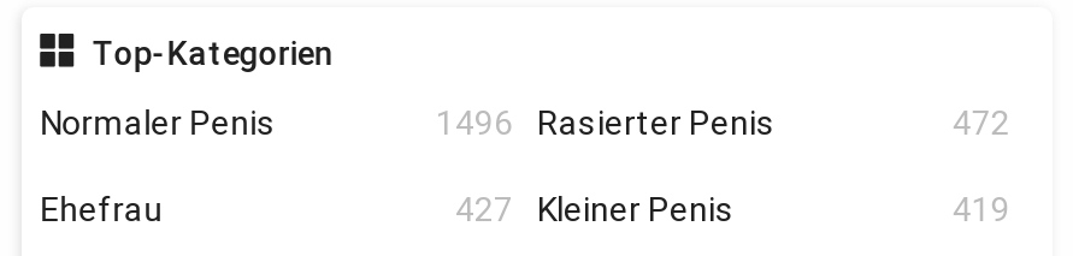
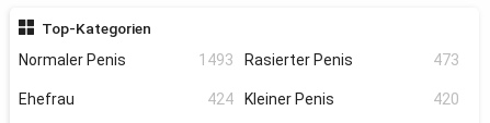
- 1496 Rasierter Penis
+ 1493 Rasierter Penis

- 472
+ 473

- 427 Kleiner Penis
+ 424 Kleiner Penis

- 419
+ 420
